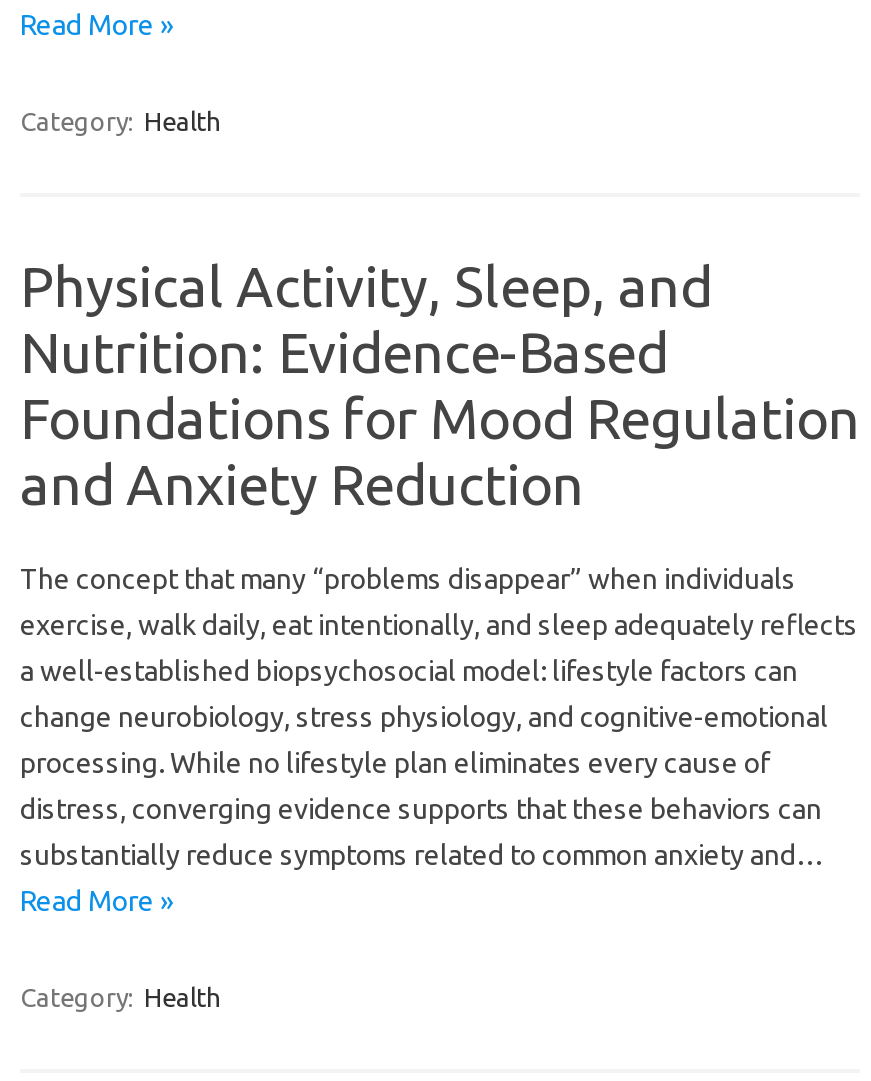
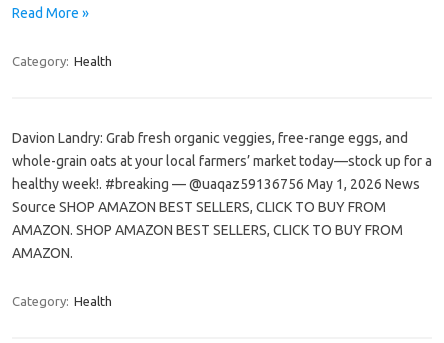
- Physical Activity, Sleep, and
- Nutrition: Evidence-Based
- Foundations for Mood Regulation
- and Anxiety Reduction
- The concept that many “problems disappear” when individuals
- exercise, walk daily, eat intentionally, and sleep adequately reflects
- a well-established biopsychosocial model: lifestyle factors can
- change neurobiology, stress physiology, and cognitive-emotional
- processing. While no lifestyle plan eliminates every cause of
- distress, converging evidence supports that these behaviors can
- substantially reduce symptoms related to common anxiety and…
- Read More »
+ Davion Landry: Grab fresh organic veggies, free-range eggs, and
+ whole-grain oats at your local farmers’ market today—stock up for a
+ healthy week!. #breaking — @uaqaz59136756 May 1, 2026 News
+ Source SHOP AMAZON BEST SELLERS, CLICK TO BUY FROM
+ AMAZON. SHOP AMAZON BEST SELLERS, CLICK TO BUY FROM
+ AMAZON.
